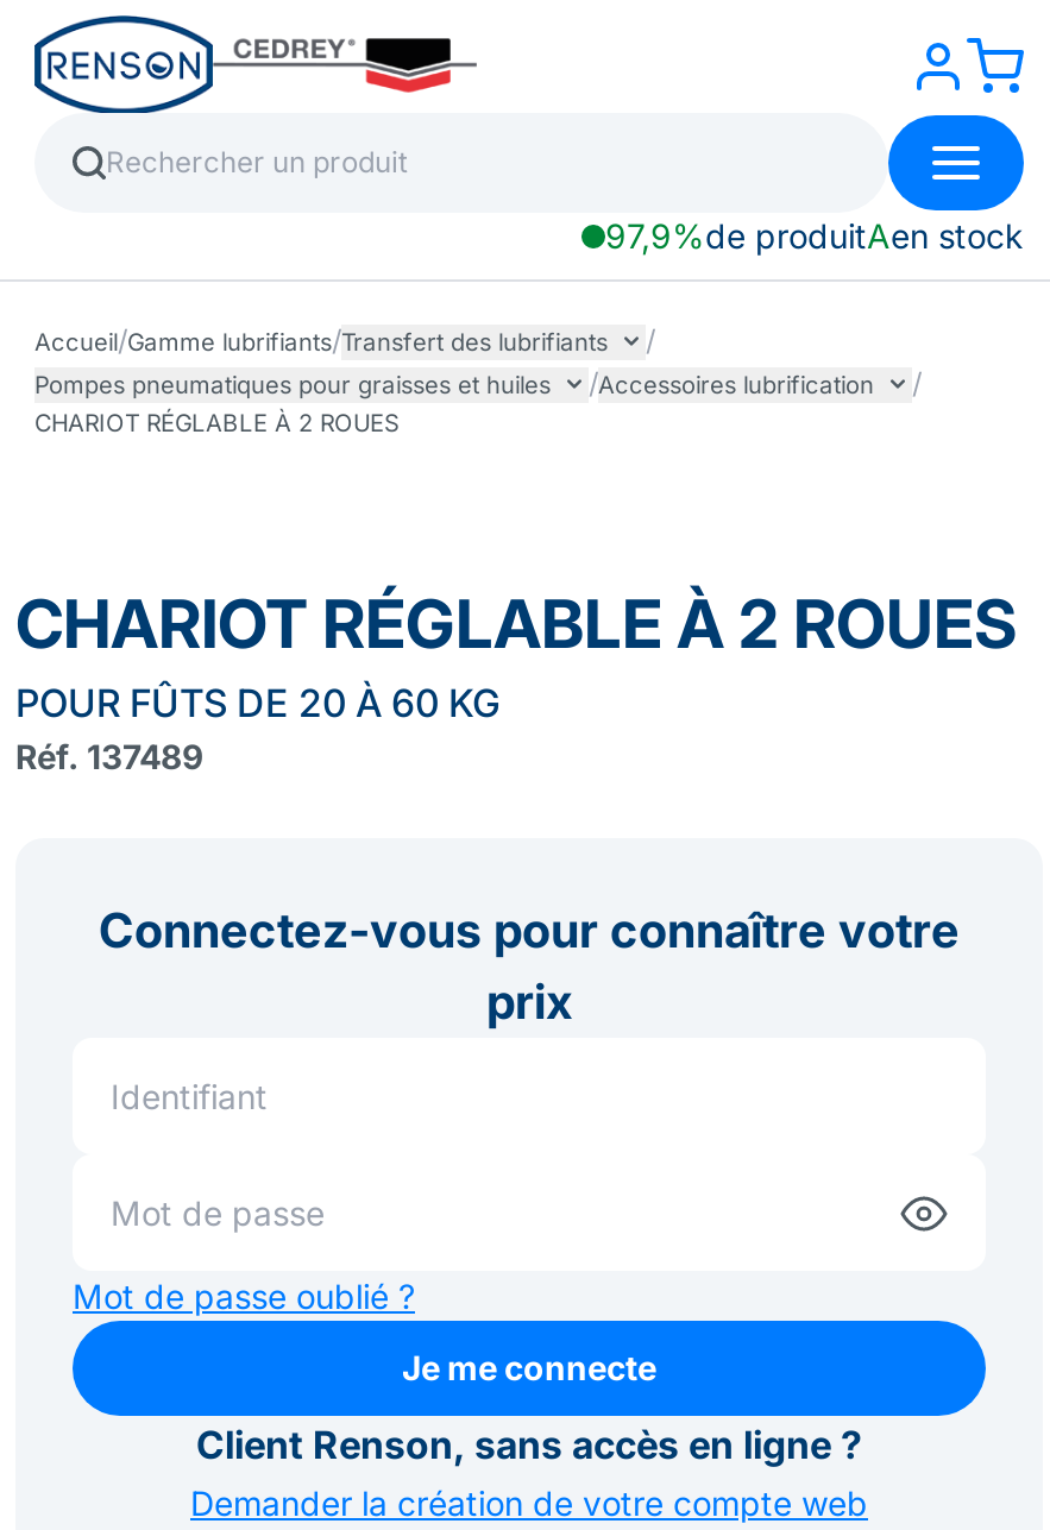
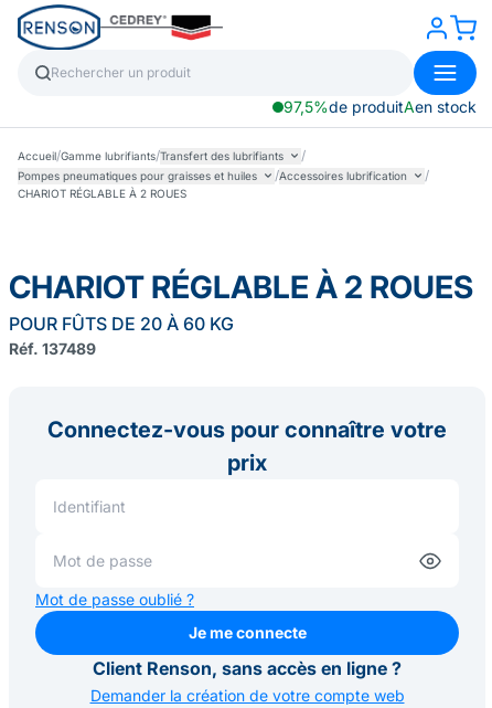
- 97,9%de produitAen stock
+ 97,5%de produitAen stock
